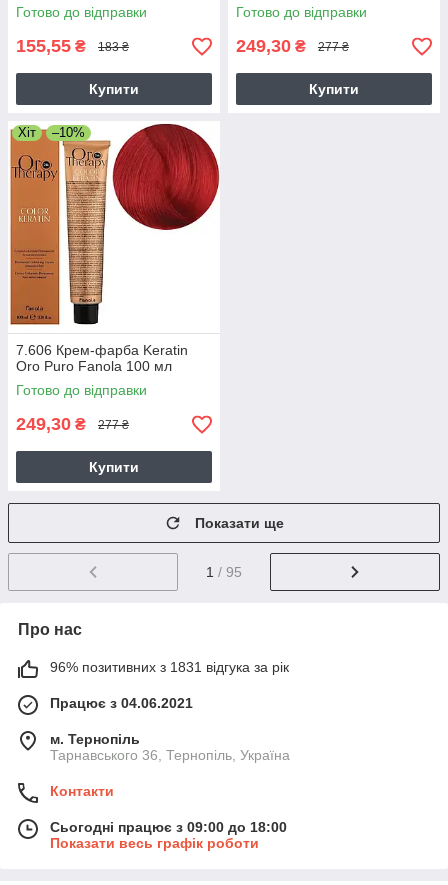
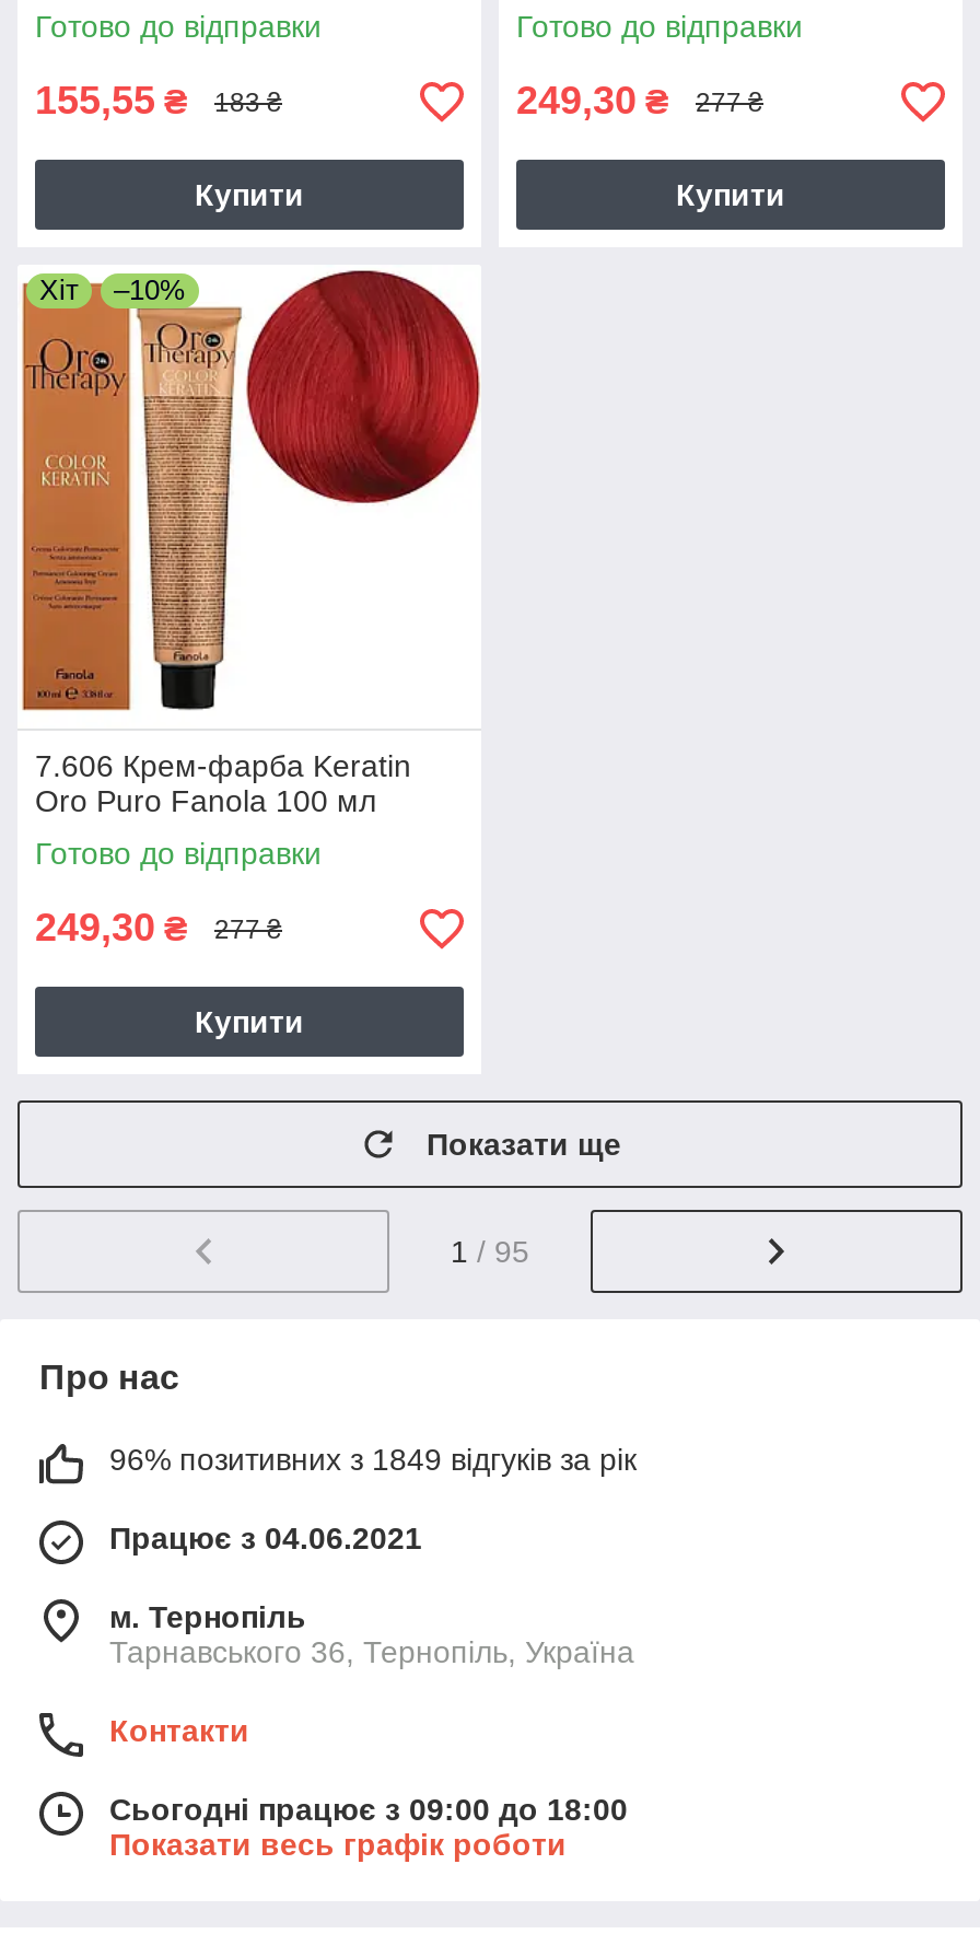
- 96% позитивних з 1831 відгука за рік
+ 96% позитивних з 1849 відгуків за рік
